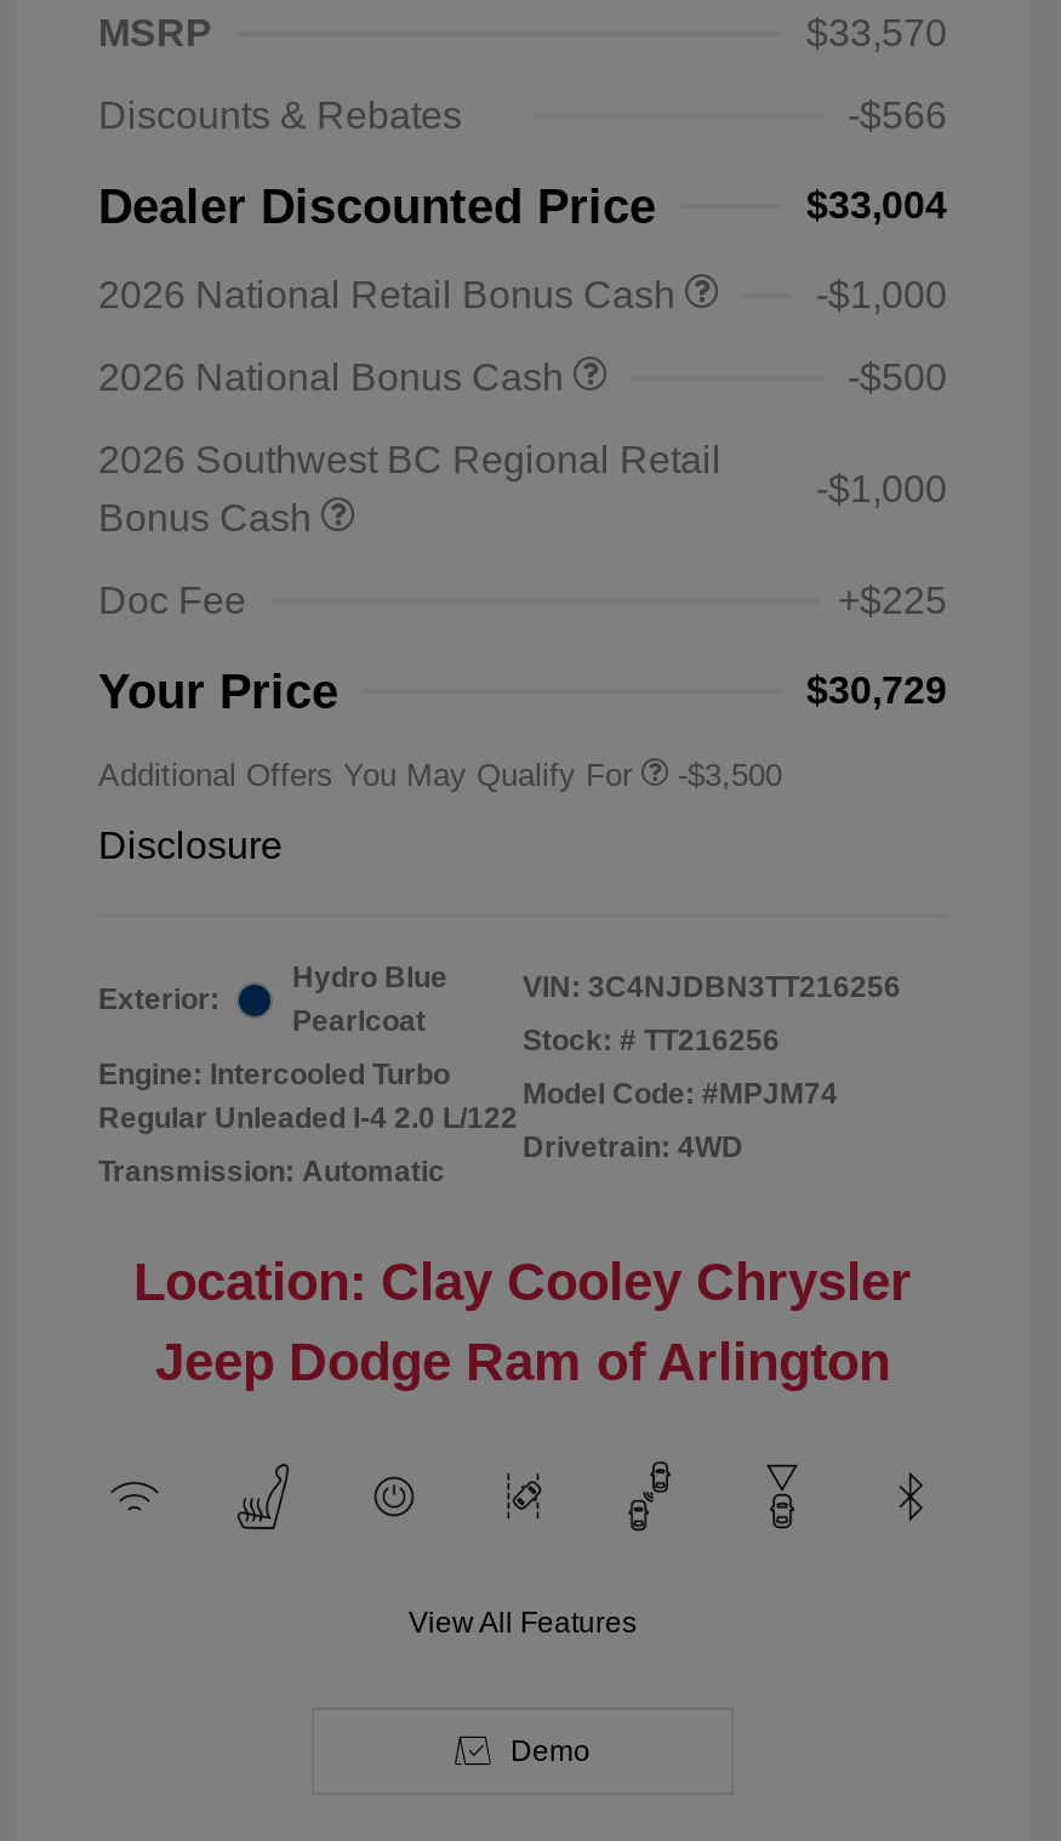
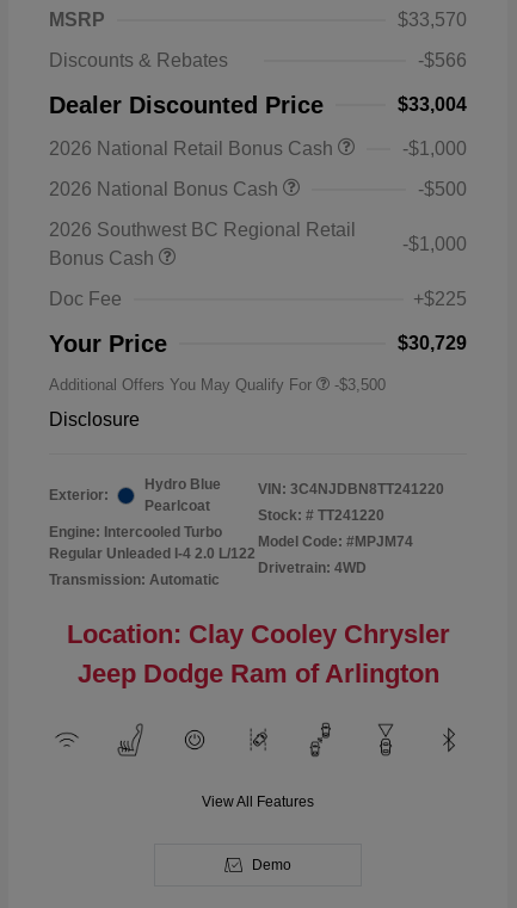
- VIN: 3C4NJDBN3TT216256
+ VIN: 3C4NJDBN8TT241220

- Stock: # TT216256
+ Stock: # TT241220
